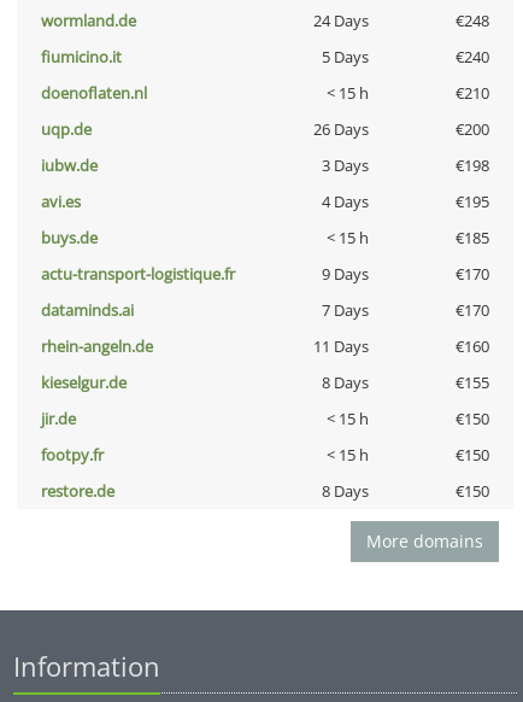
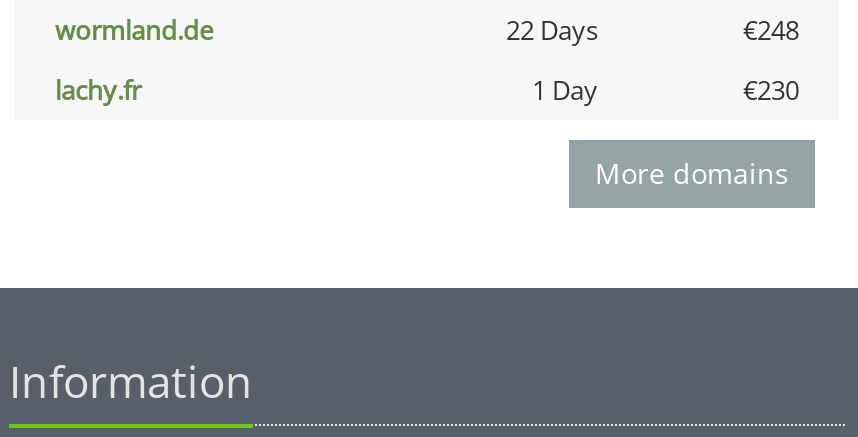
- 24 Days
+ 22 Days

- fiumicino.it
- 5 Days
- €240
- doenoflaten.nl
- < 15 h
- €210
- uqp.de
- 26 Days
- €200
- iubw.de
- 3 Days
- €198
- avi.es
- 4 Days
- €195
- buys.de
- < 15 h
- €185
- actu-transport-logistique.fr
- 9 Days
- €170
- dataminds.ai
- 7 Days
- €170
- rhein-angeln.de
- 11 Days
- €160
- kieselgur.de
- 8 Days
- €155
- jir.de
- < 15 h
- €150
- footpy.fr
- < 15 h
- €150
- restore.de
- 8 Days
- €150
+ lachy.fr
+ 1 Day
+ €230
